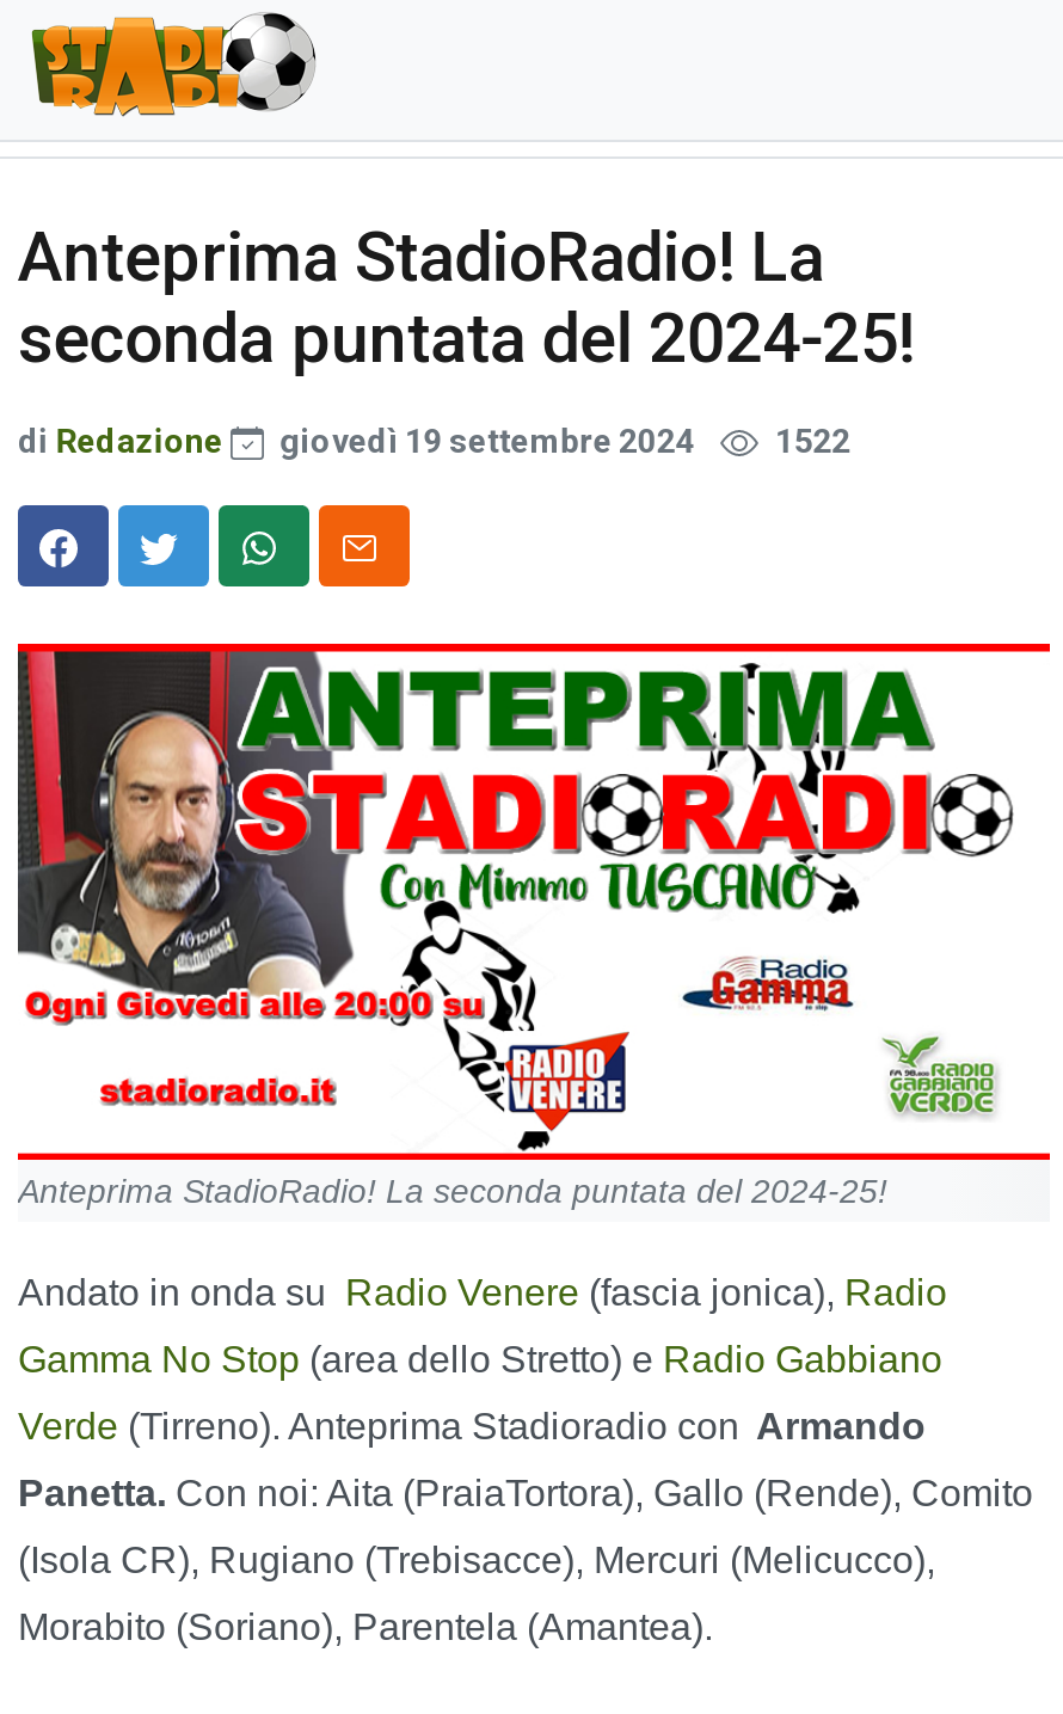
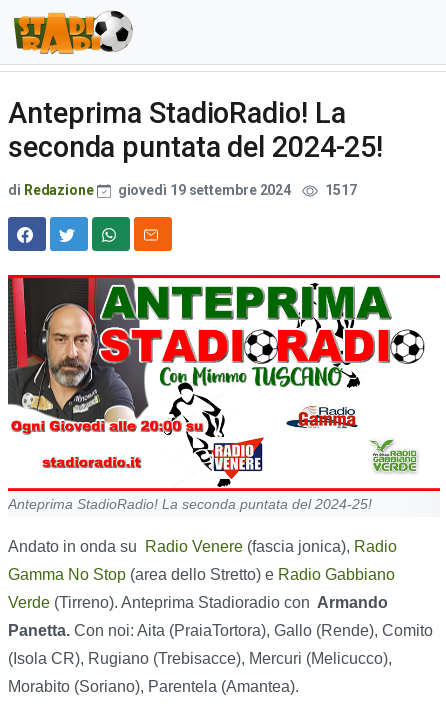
- di Redazione giovedì 19 settembre 2024 1522
+ di Redazione giovedì 19 settembre 2024 1517
